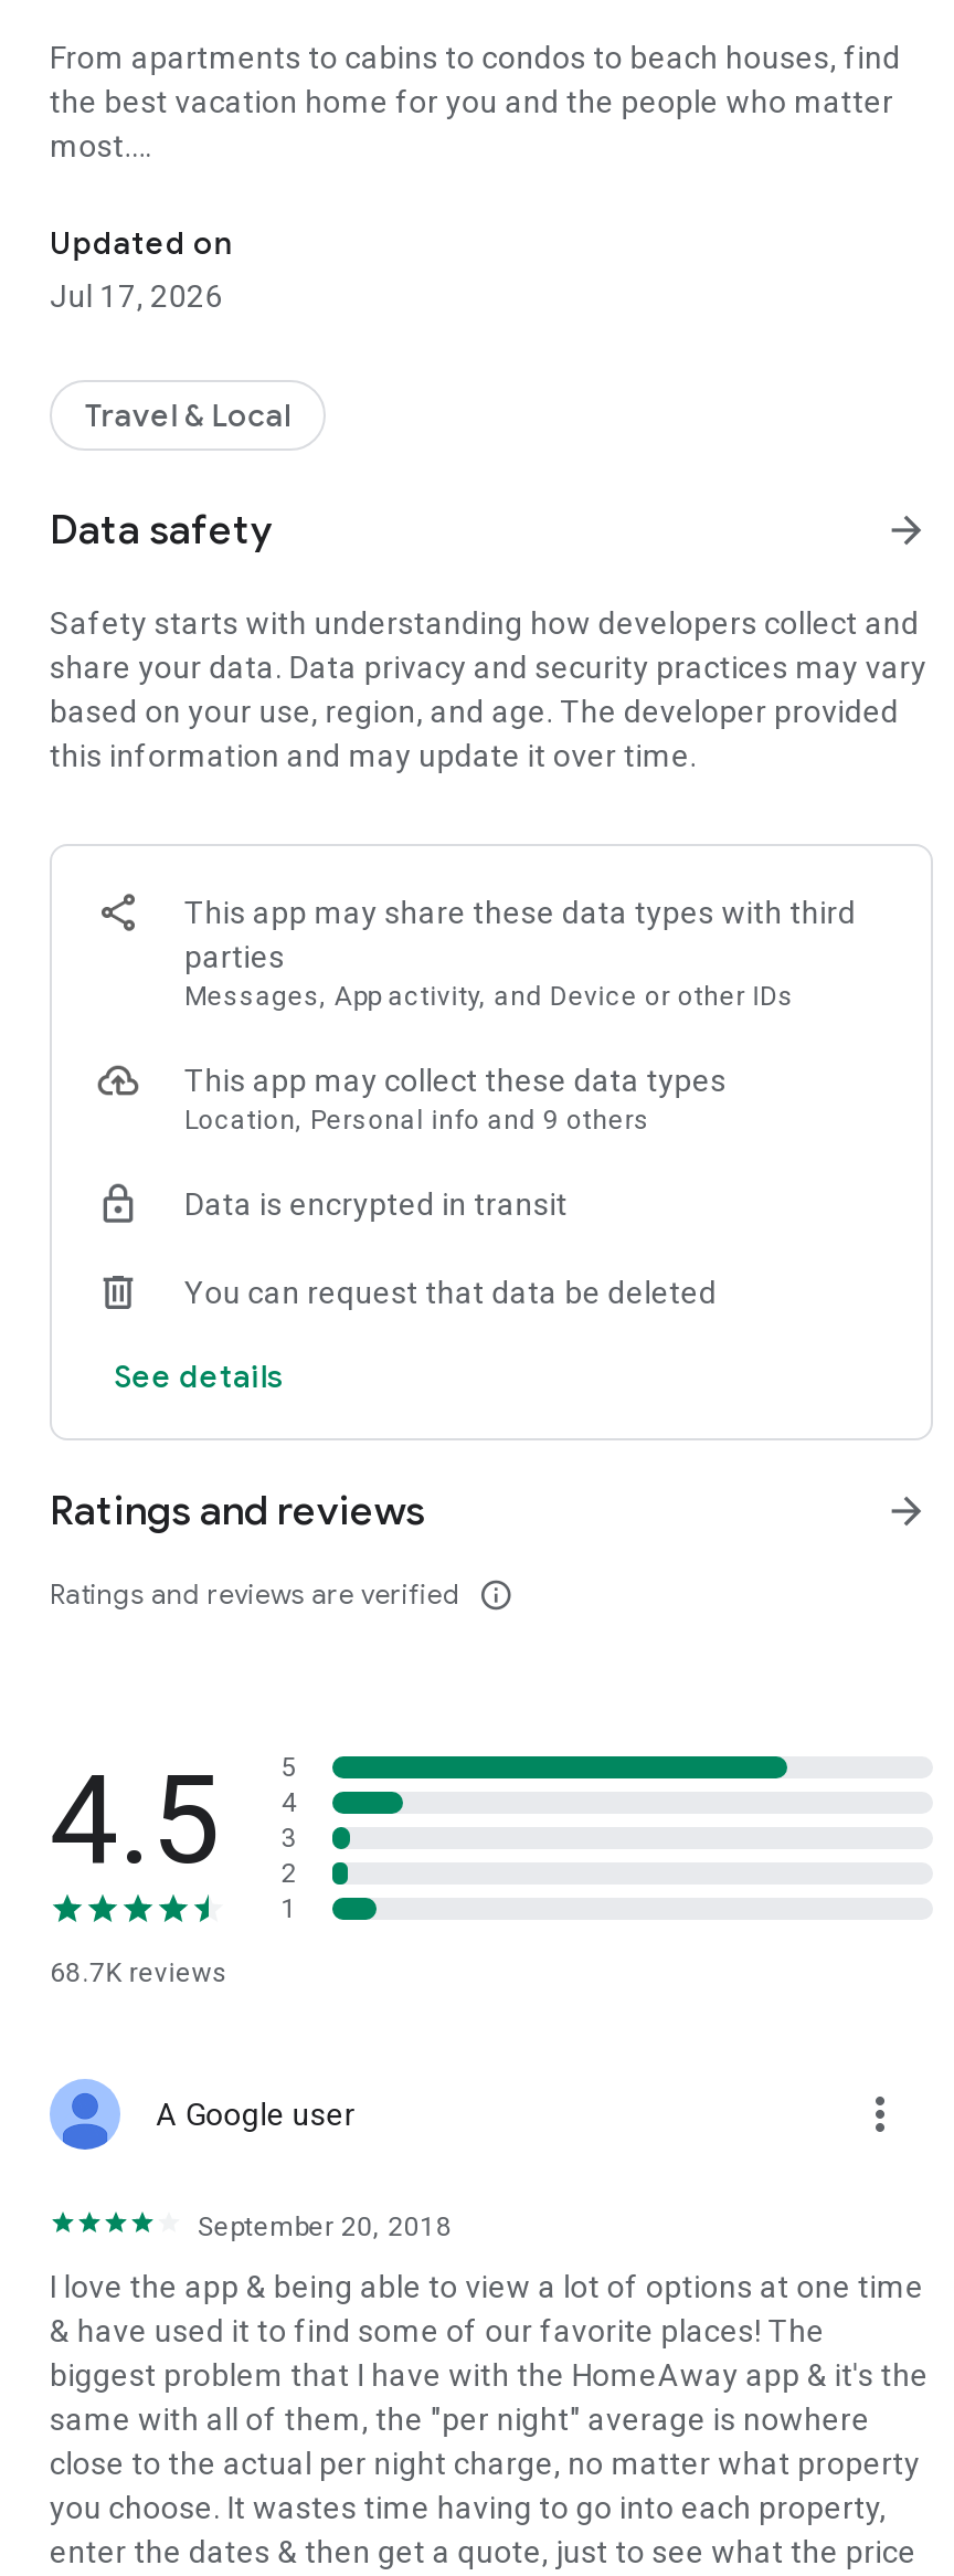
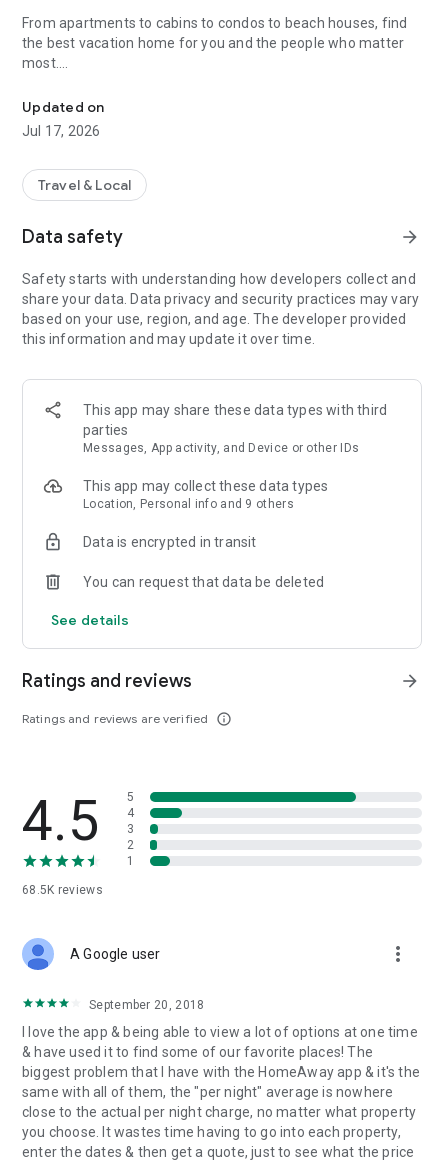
- 68.7K reviews
+ 68.5K reviews
